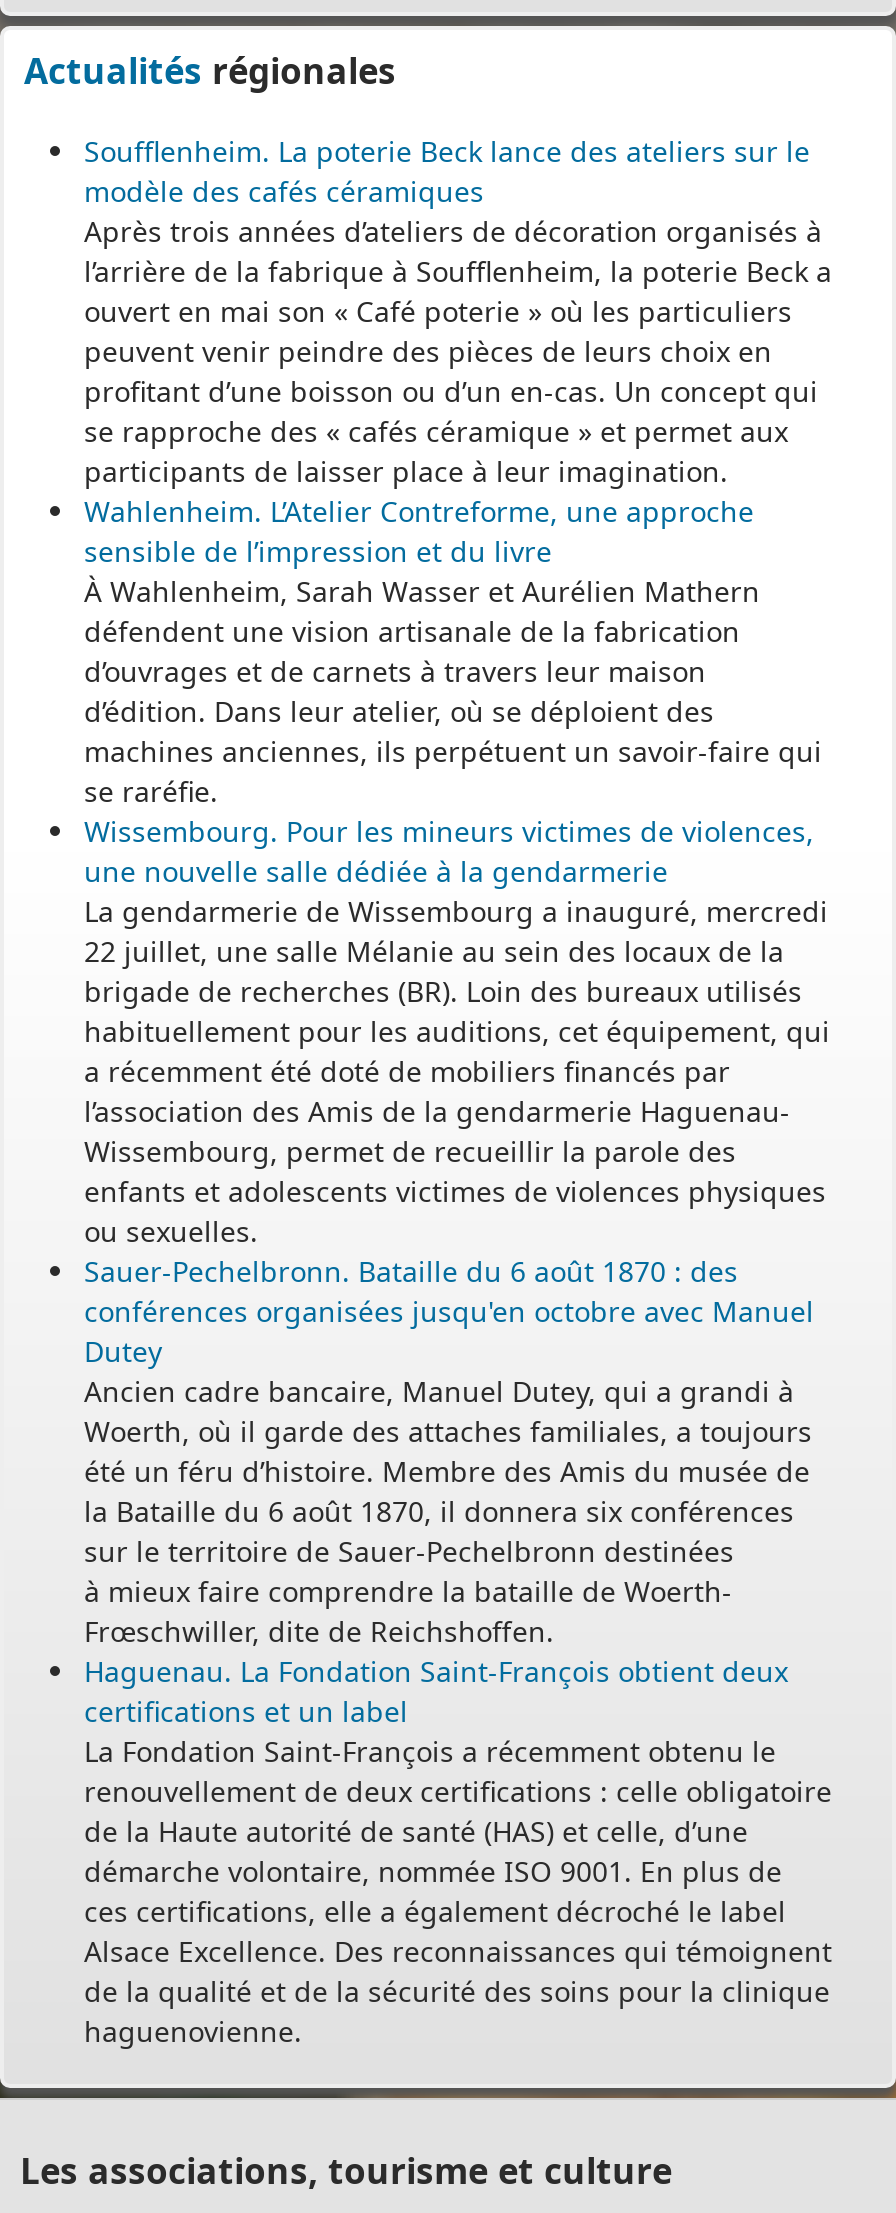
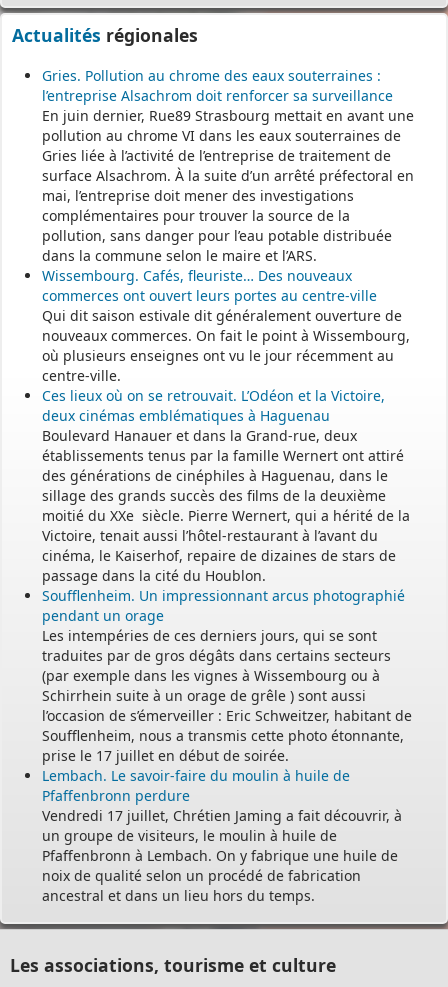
- Soufflenheim. La poterie Beck lance des ateliers sur le
- modèle des cafés céramiques
- Après trois années d’ateliers de décoration organisés à
- l’arrière de la fabrique à Soufflenheim, la poterie Beck a
- ouvert en mai son « Café poterie » où les particuliers
- peuvent venir peindre des pièces de leurs choix en
- profitant d’une boisson ou d’un en-cas. Un concept qui
- se rapproche des « cafés céramique » et permet aux
- participants de laisser place à leur imagination.
- Wahlenheim. L’Atelier Contreforme, une approche
- sensible de l’impression et du livre
- À Wahlenheim, Sarah Wasser et Aurélien Mathern
- défendent une vision artisanale de la fabrication
- d’ouvrages et de carnets à travers leur maison
- d’édition. Dans leur atelier, où se déploient des
- machines anciennes, ils perpétuent un savoir-faire qui
- se raréfie.
- Wissembourg. Pour les mineurs victimes de violences,
- une nouvelle salle dédiée à la gendarmerie
- La gendarmerie de Wissembourg a inauguré, mercredi
- 22 juillet, une salle Mélanie au sein des locaux de la
- brigade de recherches (BR). Loin des bureaux utilisés
- habituellement pour les auditions, cet équipement, qui
- a récemment été doté de mobiliers financés par
- l’association des Amis de la gendarmerie Haguenau-
- Wissembourg, permet de recueillir la parole des
- enfants et adolescents victimes de violences physiques
- ou sexuelles.
- Sauer-Pechelbronn. Bataille du 6 août 1870 : des
- conférences organisées jusqu'en octobre avec Manuel
- Dutey
- Ancien cadre bancaire, Manuel Dutey, qui a grandi à
- Woerth, où il garde des attaches familiales, a toujours
- été un féru d’histoire. Membre des Amis du musée de
- la Bataille du 6 août 1870, il donnera six conférences
- sur le territoire de Sauer-Pechelbronn destinées
- à mieux faire comprendre la bataille de Woerth-
- Frœschwiller, dite de Reichshoffen.
- Haguenau. La Fondation Saint-François obtient deux
- certifications et un label
- La Fondation Saint-François a récemment obtenu le
- renouvellement de deux certifications : celle obligatoire
- de la Haute autorité de santé (HAS) et celle, d’une
- démarche volontaire, nommée ISO 9001. En plus de
- ces certifications, elle a également décroché le label
- Alsace Excellence. Des reconnaissances qui témoignent
- de la qualité et de la sécurité des soins pour la clinique
- haguenovienne.
+ Gries. Pollution au chrome des eaux souterraines :
+ l’entreprise Alsachrom doit renforcer sa surveillance
+ En juin dernier, Rue89 Strasbourg mettait en avant une
+ pollution au chrome VI dans les eaux souterraines de
+ Gries liée à l’activité de l’entreprise de traitement de
+ surface Alsachrom. À la suite d’un arrêté préfectoral en
+ mai, l’entreprise doit mener des investigations
+ complémentaires pour trouver la source de la
+ pollution, sans danger pour l’eau potable distribuée
+ dans la commune selon le maire et l’ARS.
+ Wissembourg. Cafés, fleuriste… Des nouveaux
+ commerces ont ouvert leurs portes au centre-ville
+ Qui dit saison estivale dit généralement ouverture de
+ nouveaux commerces. On fait le point à Wissembourg,
+ où plusieurs enseignes ont vu le jour récemment au
+ centre-ville.
+ Ces lieux où on se retrouvait. L’Odéon et la Victoire,
+ deux cinémas emblématiques à Haguenau
+ Boulevard Hanauer et dans la Grand-rue, deux
+ établissements tenus par la famille Wernert ont attiré
+ des générations de cinéphiles à Haguenau, dans le
+ sillage des grands succès des films de la deuxième
+ moitié du XXe siècle. Pierre Wernert, qui a hérité de la
+ Victoire, tenait aussi l’hôtel-restaurant à l’avant du
+ cinéma, le Kaiserhof, repaire de dizaines de stars de
+ passage dans la cité du Houblon.
+ Soufflenheim. Un impressionnant arcus photographié
+ pendant un orage
+ Les intempéries de ces derniers jours, qui se sont
+ traduites par de gros dégâts dans certains secteurs
+ (par exemple dans les vignes à Wissembourg ou à
+ Schirrhein suite à un orage de grêle ) sont aussi
+ l’occasion de s’émerveiller : Eric Schweitzer, habitant de
+ Soufflenheim, nous a transmis cette photo étonnante,
+ prise le 17 juillet en début de soirée.
+ Lembach. Le savoir-faire du moulin à huile de
+ Pfaffenbronn perdure
+ Vendredi 17 juillet, Chrétien Jaming a fait découvrir, à
+ un groupe de visiteurs, le moulin à huile de
+ Pfaffenbronn à Lembach. On y fabrique une huile de
+ noix de qualité selon un procédé de fabrication
+ ancestral et dans un lieu hors du temps.
